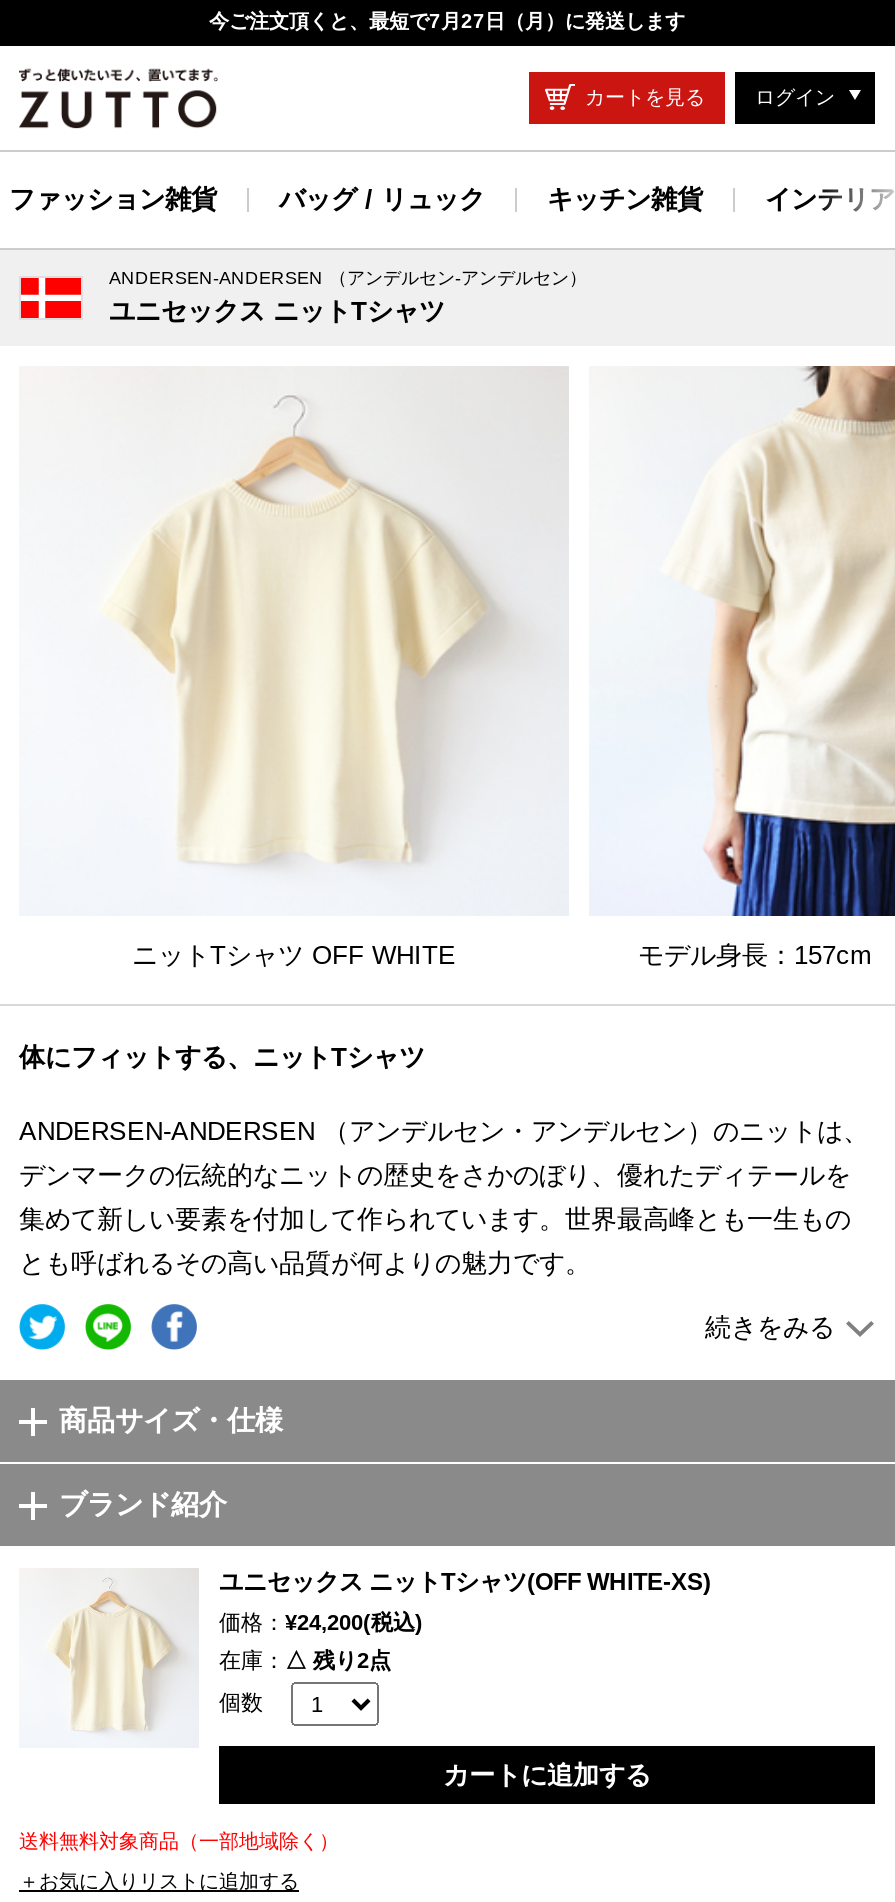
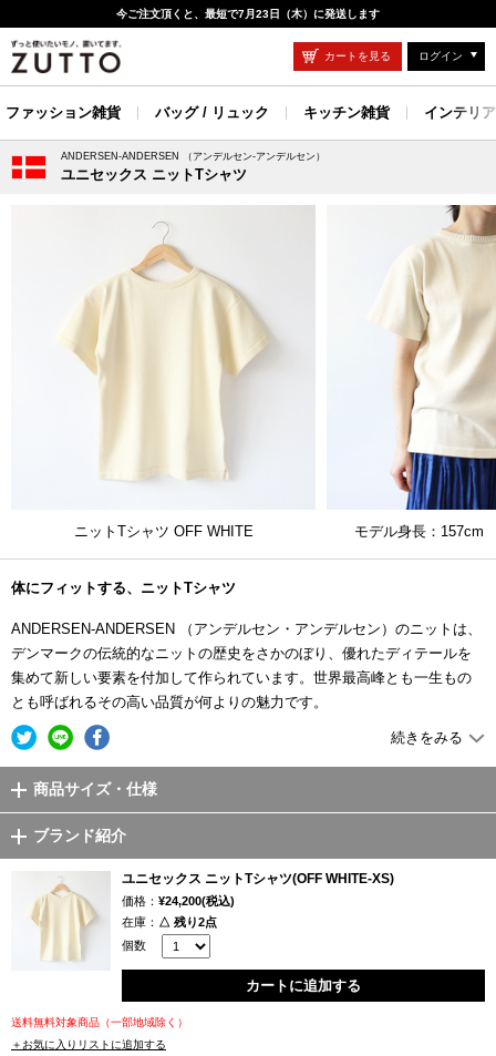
- 今ご注文頂くと、最短で7月27日（月）に発送します
+ 今ご注文頂くと、最短で7月23日（木）に発送します
